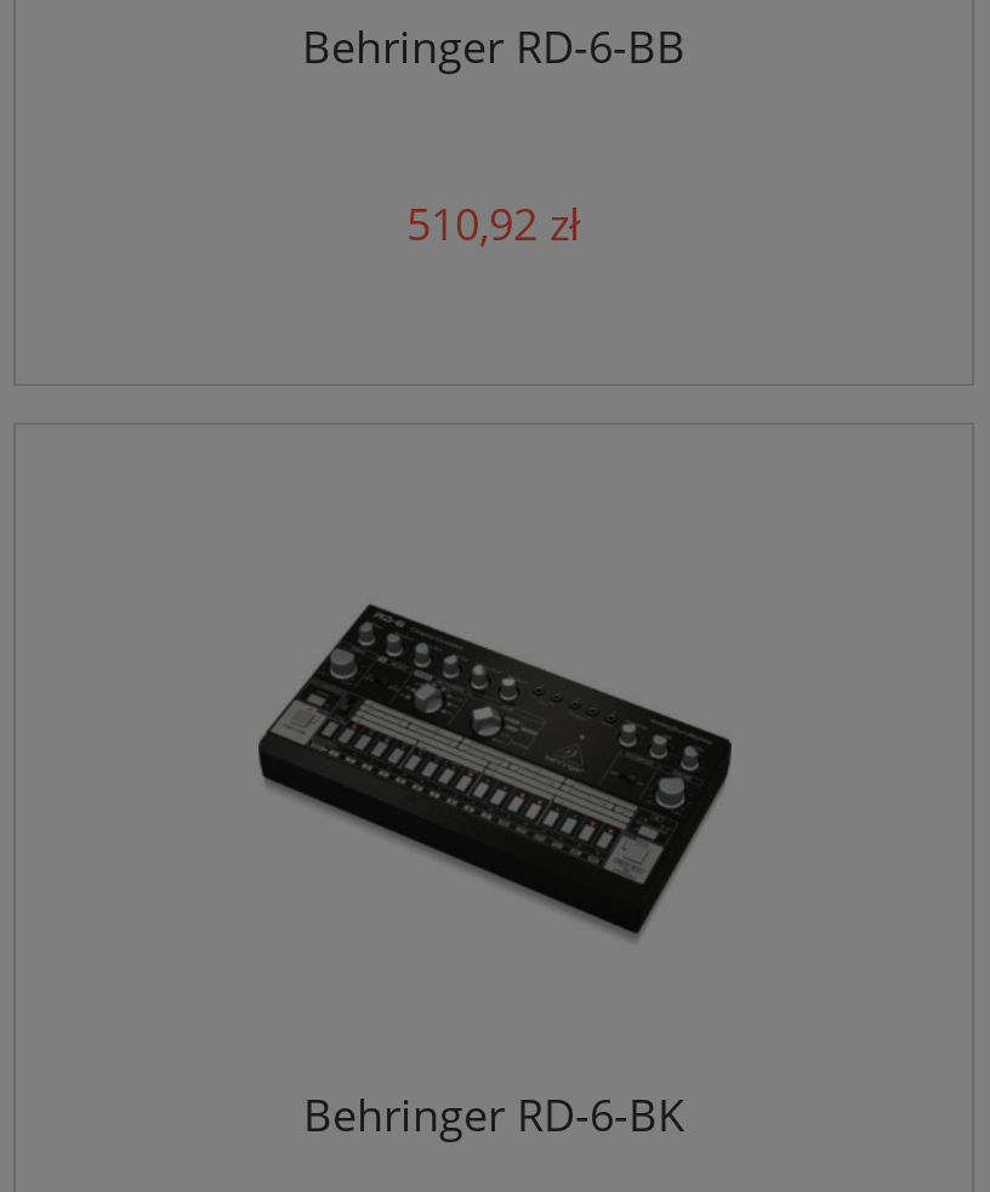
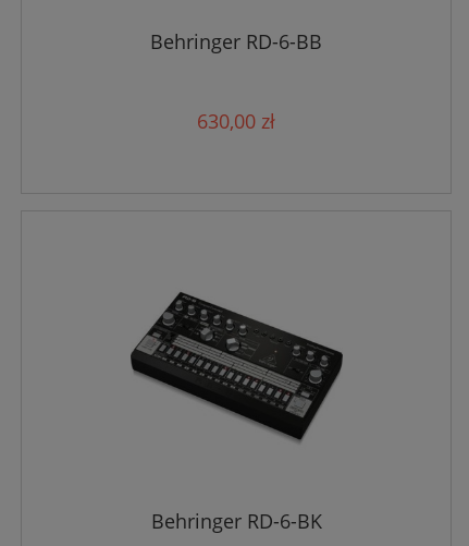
- 510,92 zł
+ 630,00 zł
